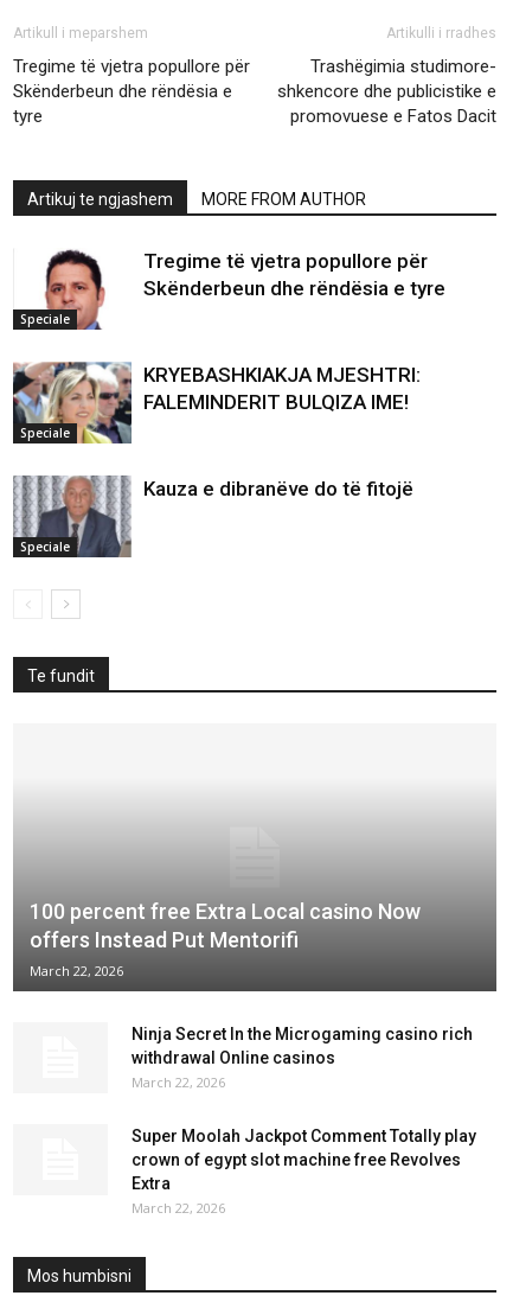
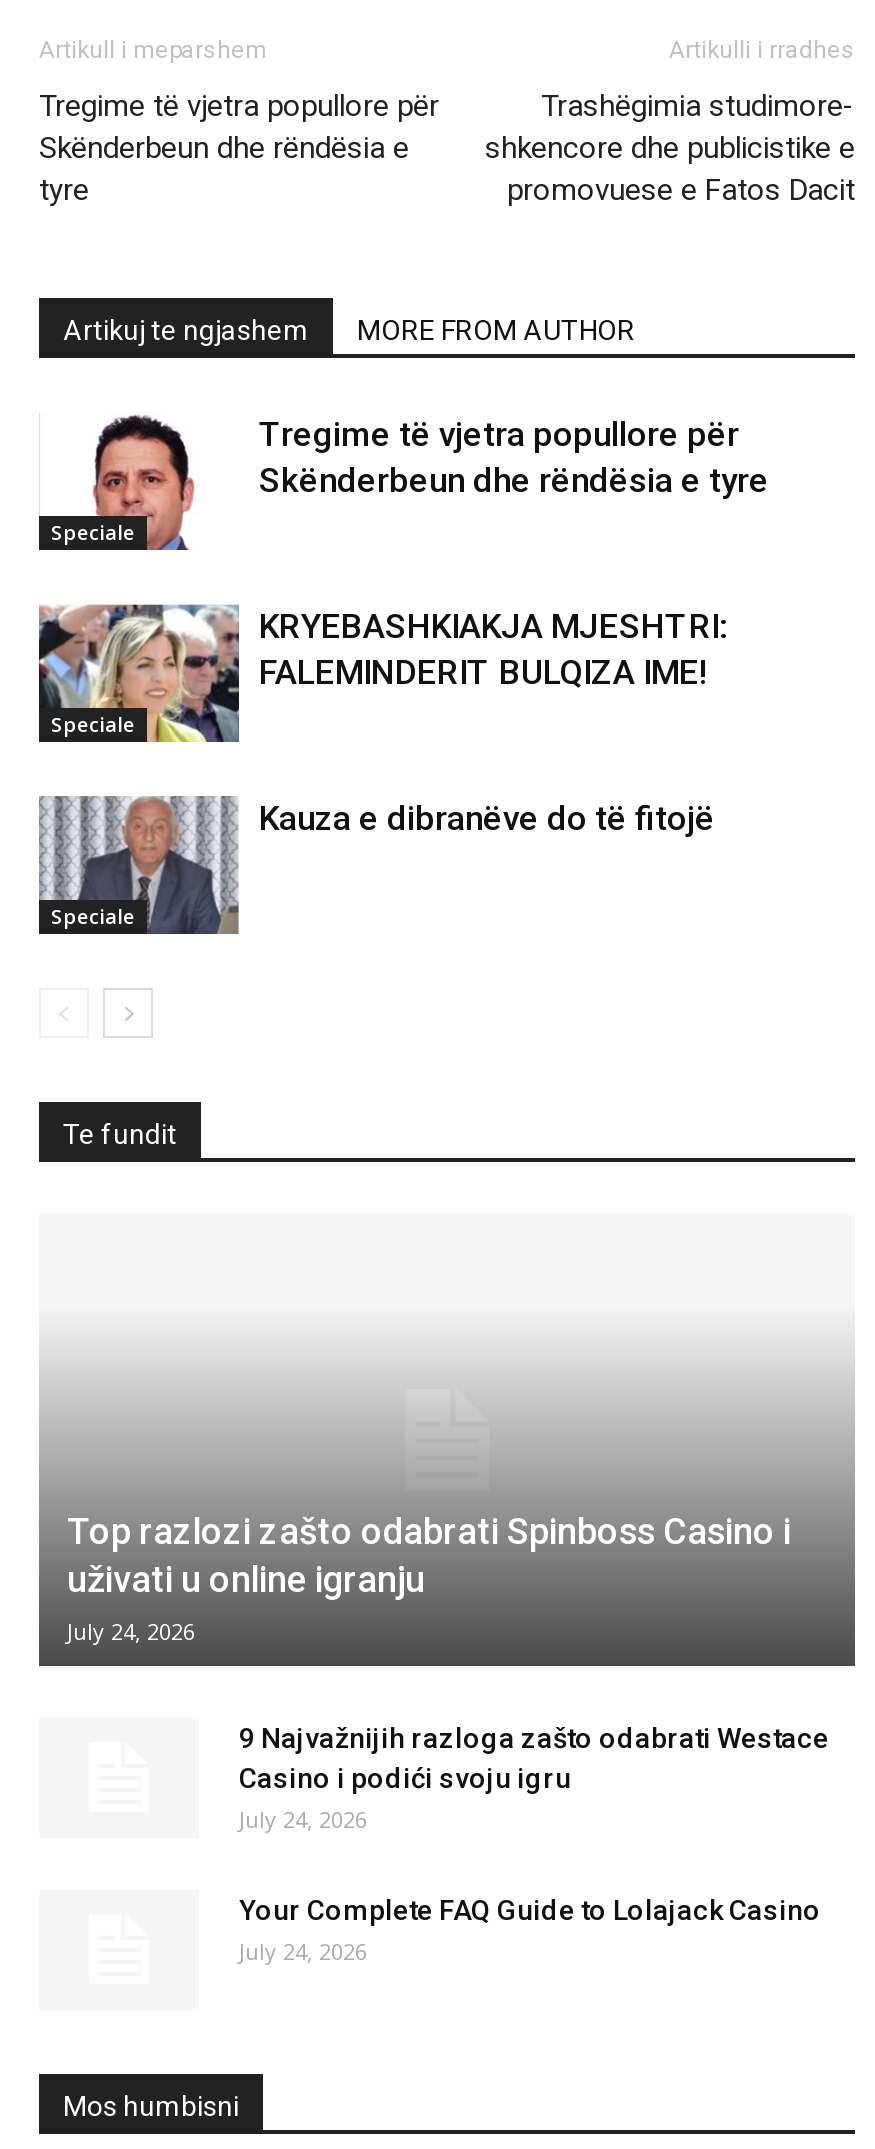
- 100 percent free Extra Local casino Now
- offers Instead Put Mentorifi
- March 22, 2026
+ Top razlozi zašto odabrati Spinboss Casino i
+ uživati u online igranju
+ July 24, 2026

- Ninja Secret In the Microgaming casino rich
- withdrawal Online casinos
- March 22, 2026
+ 9 Najvažnijih razloga zašto odabrati Westace
+ Casino i podići svoju igru
+ July 24, 2026

- Super Moolah Jackpot Comment Totally play
- crown of egypt slot machine free Revolves
- Extra
- March 22, 2026
+ Your Complete FAQ Guide to Lolajack Casino
+ July 24, 2026
